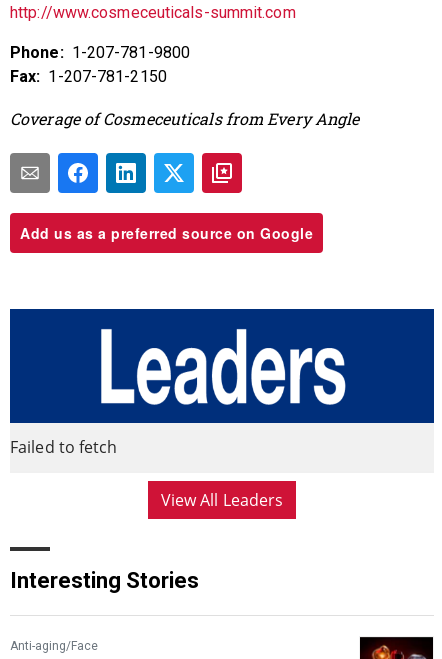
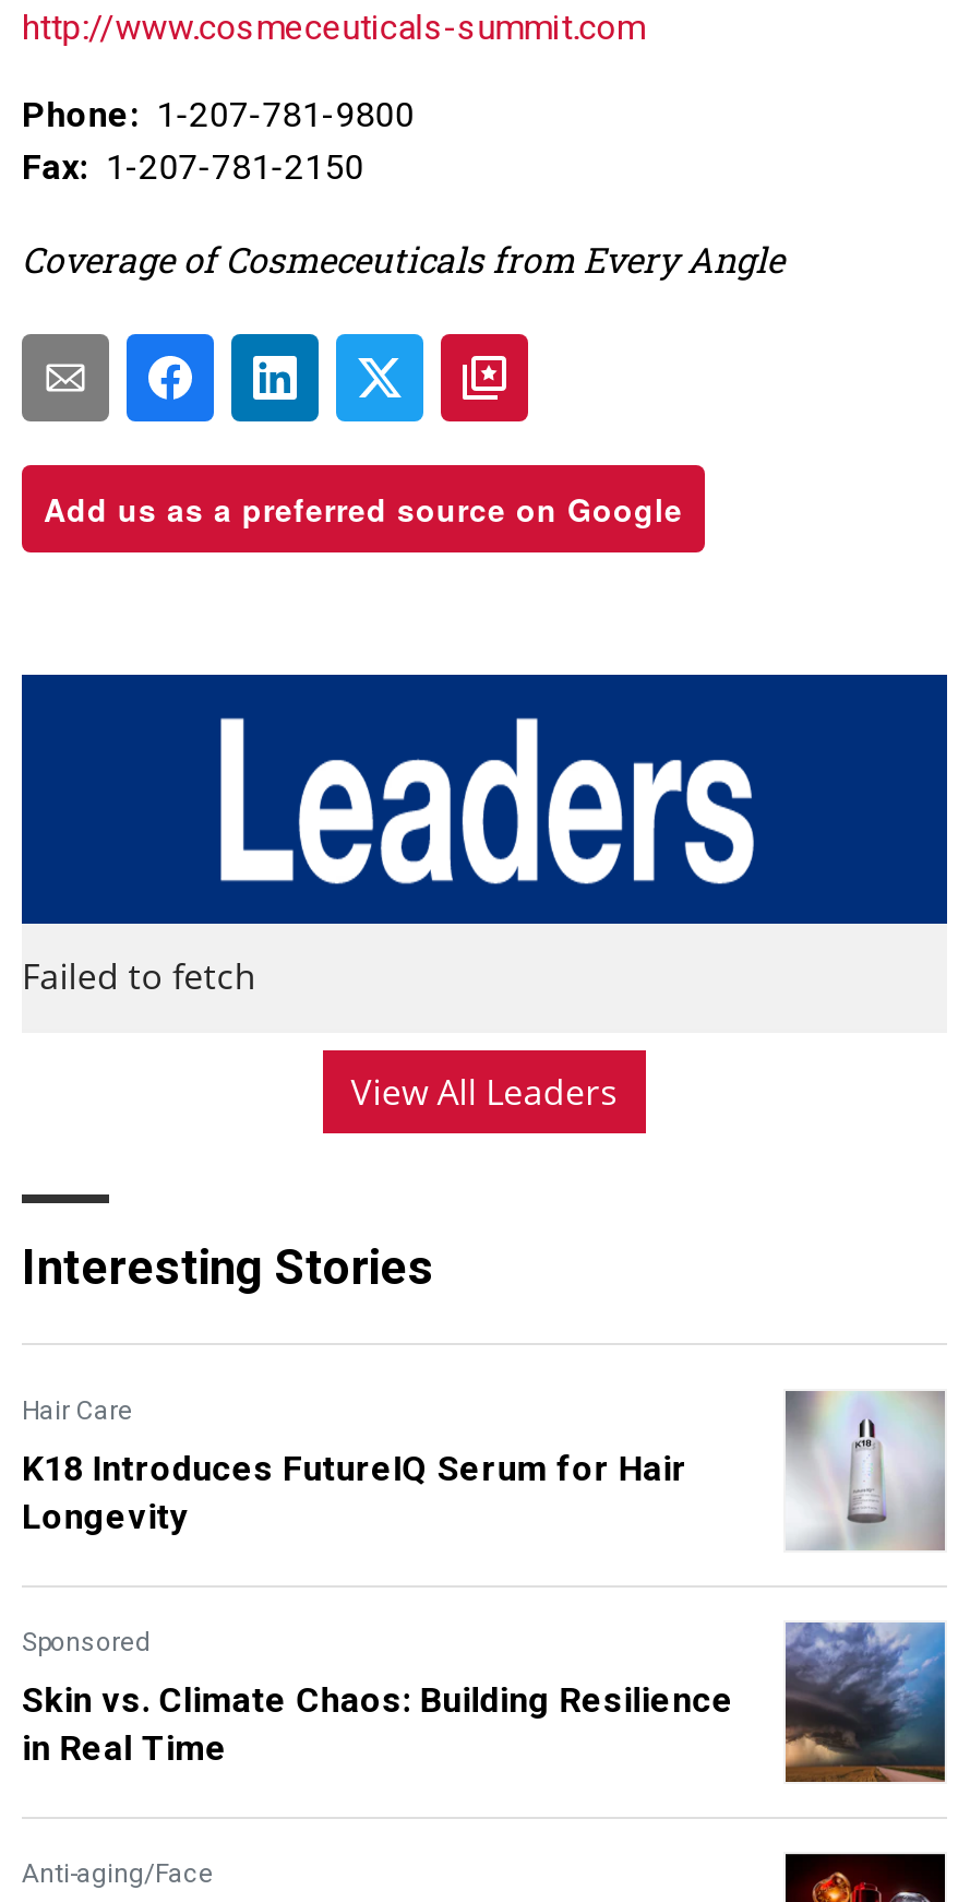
+ [image]
+ Hair Care
+ K18 Introduces FutureIQ Serum for Hair
+ Longevity
+ Sponsored
+ Skin vs. Climate Chaos: Building Resilience
+ in Real Time

+ [image]
